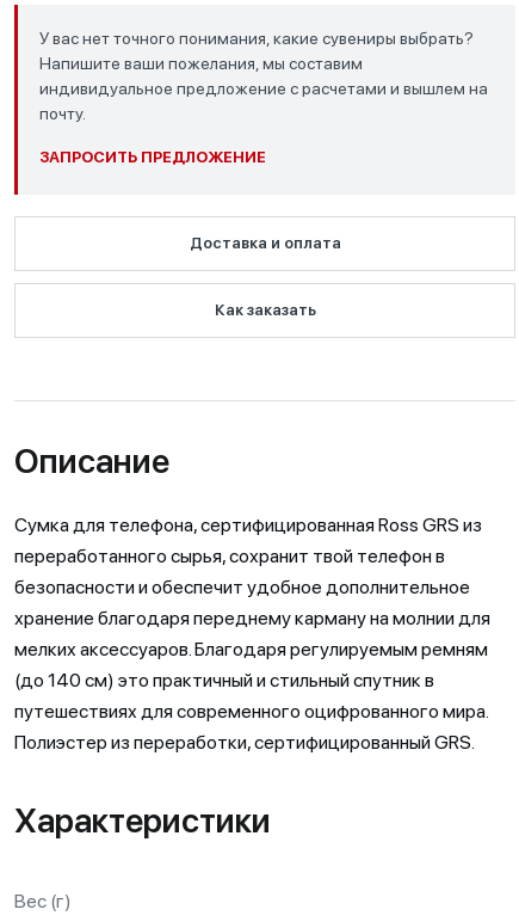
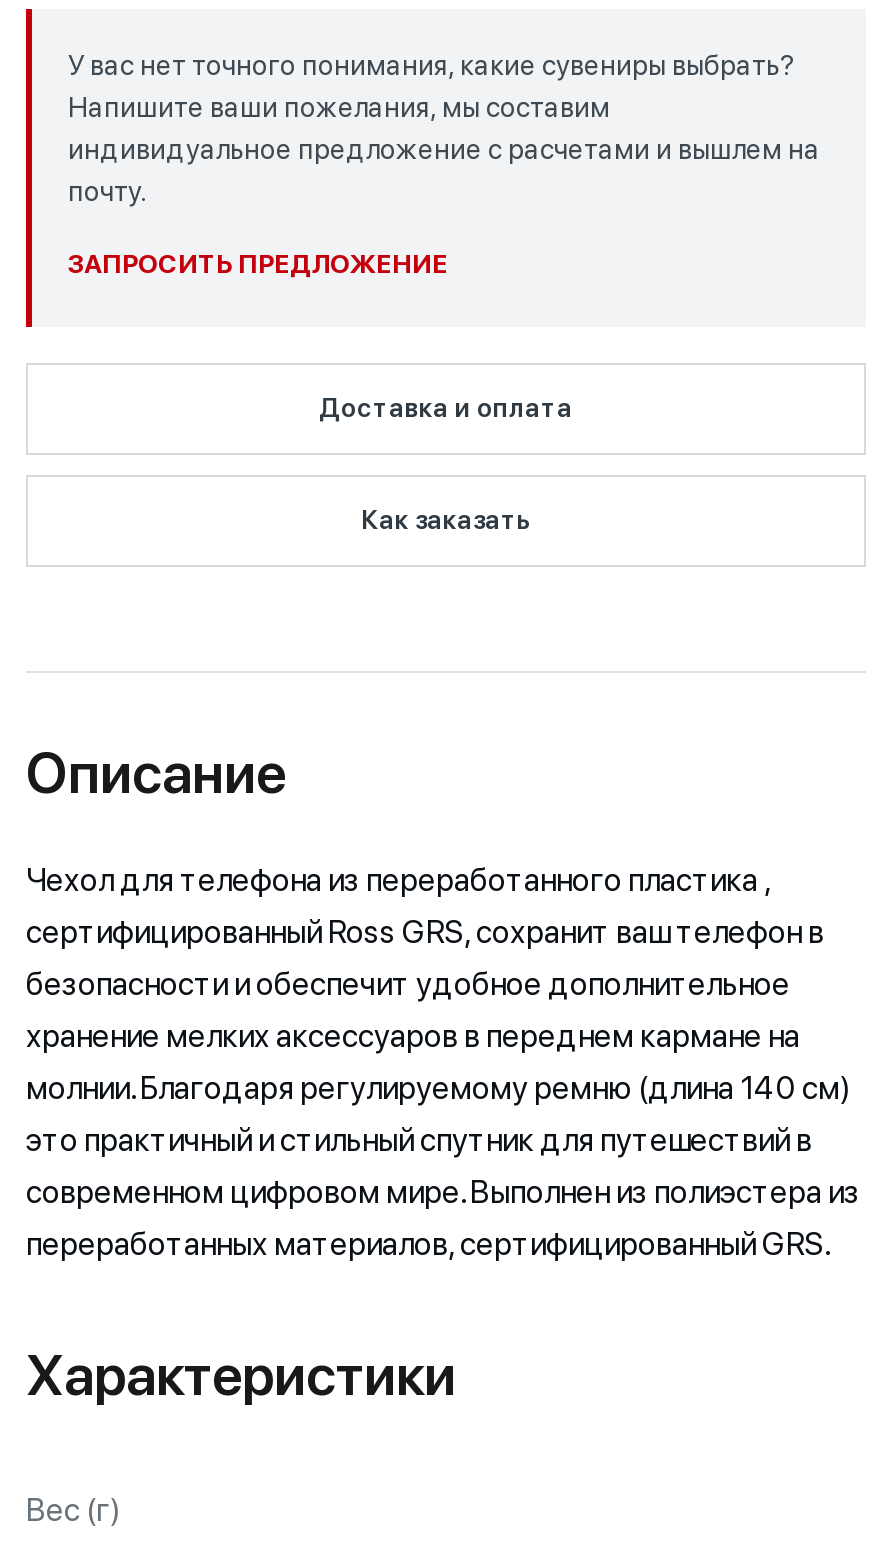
- Сумка для телефона, сертифицированная Ross GRS из
- переработанного сырья, сохранит твой телефон в
+ Чехол для телефона из переработанного пластика ,
+ сертифицированный Ross GRS, сохранит ваш телефон в

- хранение благодаря переднему карману на молнии для
- мелких аксессуаров. Благодаря регулируемым ремням
- (до 140 см) это практичный и стильный спутник в
- путешествиях для современного оцифрованного мира.
- Полиэстер из переработки, сертифицированный GRS.
+ хранение мелких аксессуаров в переднем кармане на
+ молнии. Благодаря регулируемому ремню (длина 140 см)
+ это практичный и стильный спутник для путешествий в
+ современном цифровом мире. Выполнен из полиэстера из
+ переработанных материалов, сертифицированный GRS.
